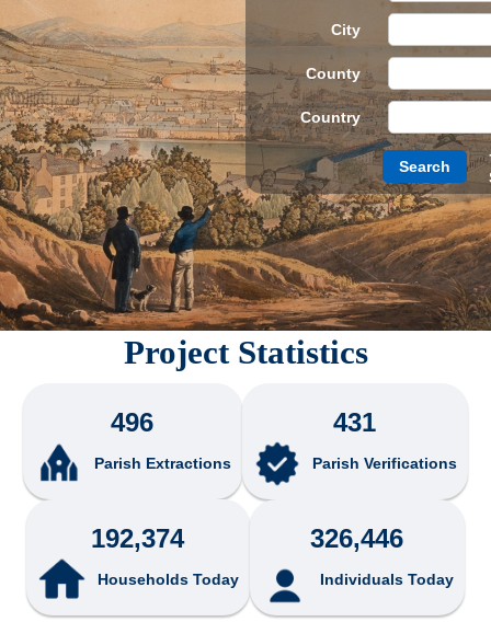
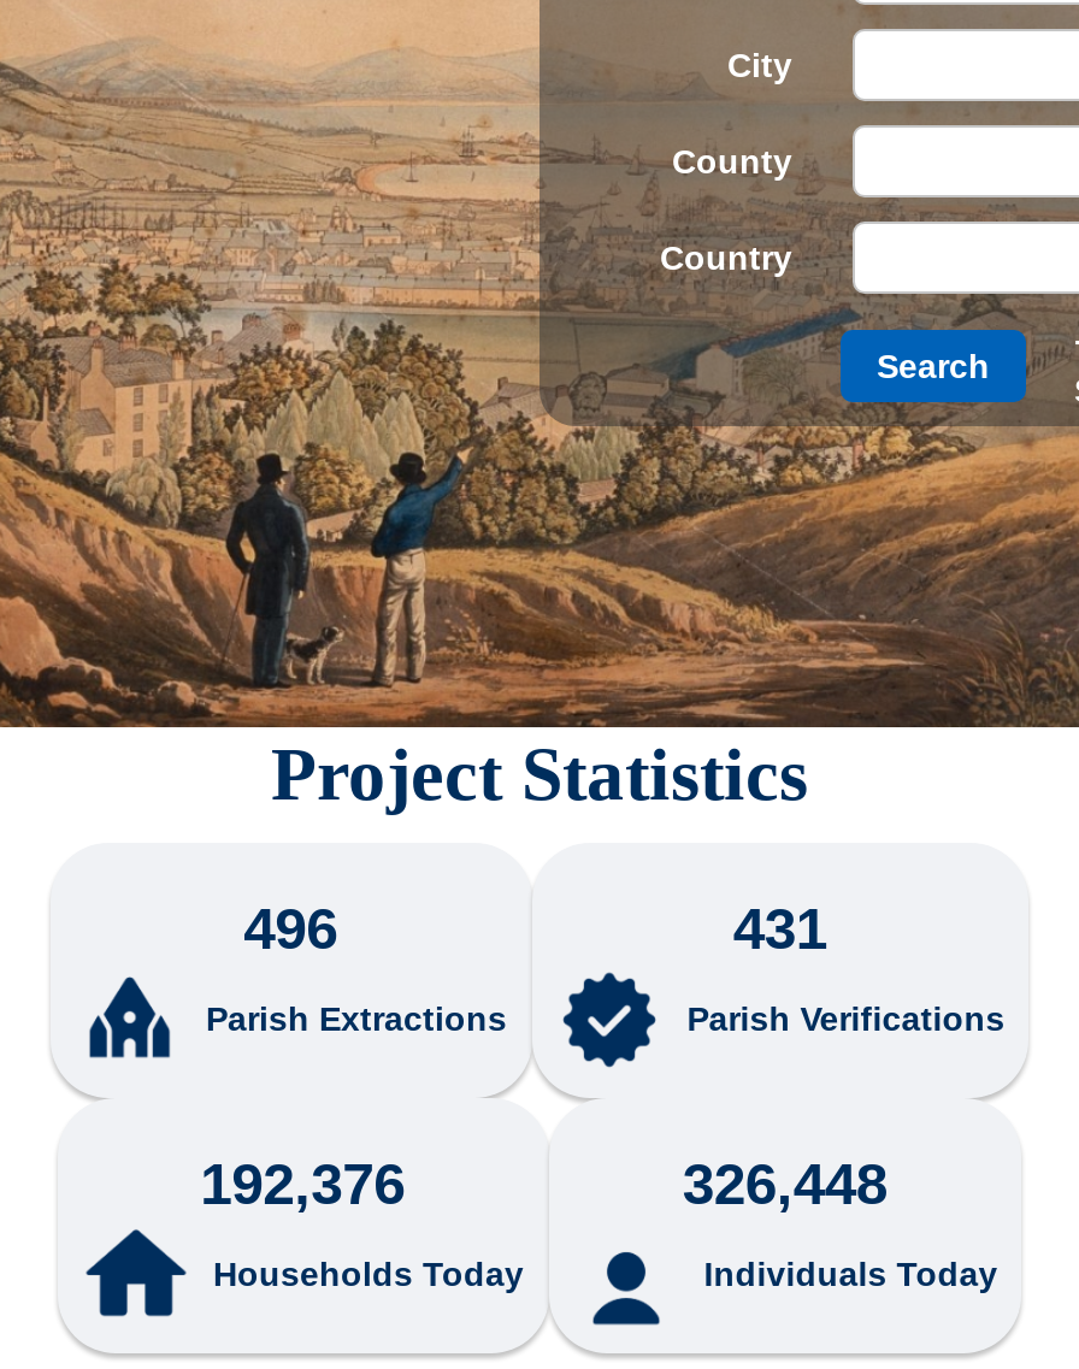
- 192,374
+ 192,376

- 326,446
+ 326,448
